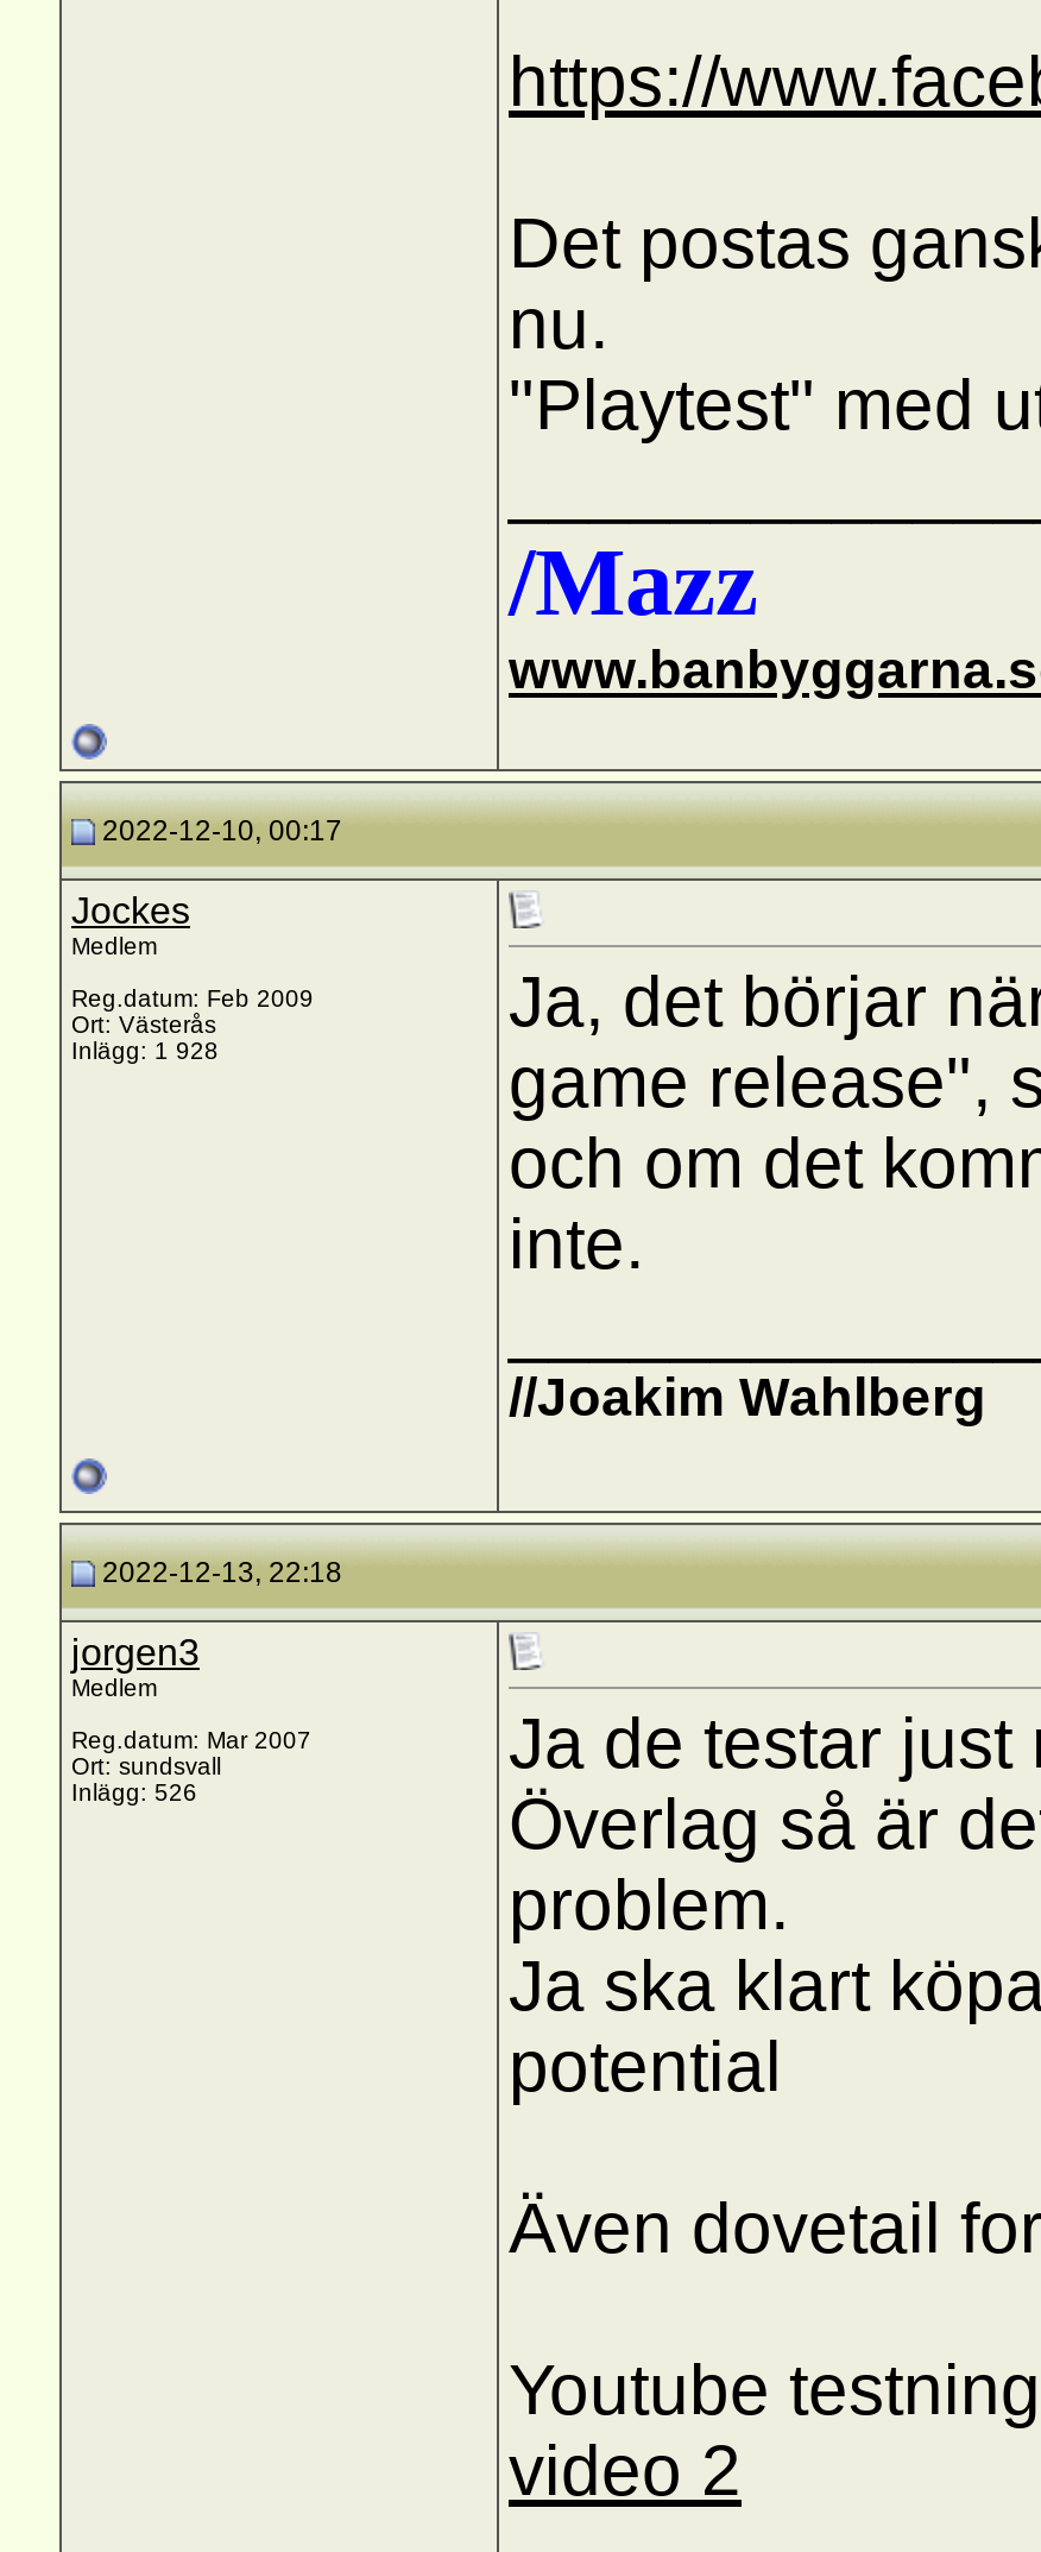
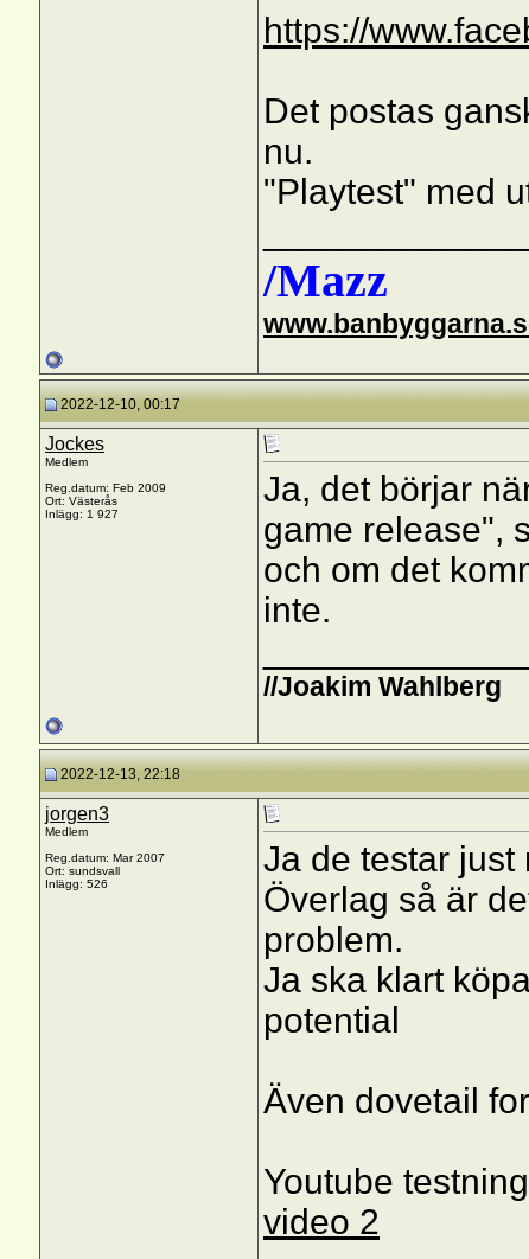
- Inlägg: 1 928
+ Inlägg: 1 927
